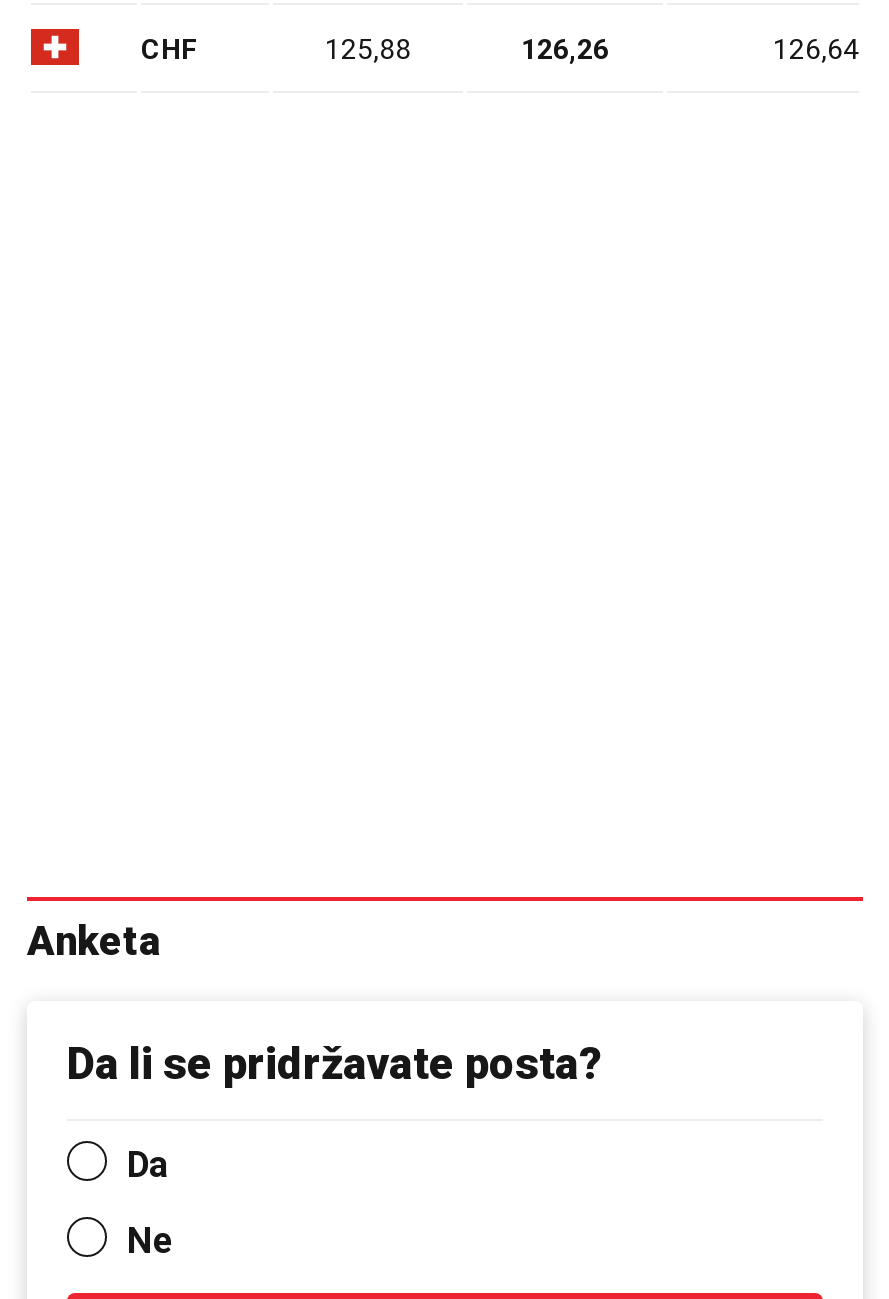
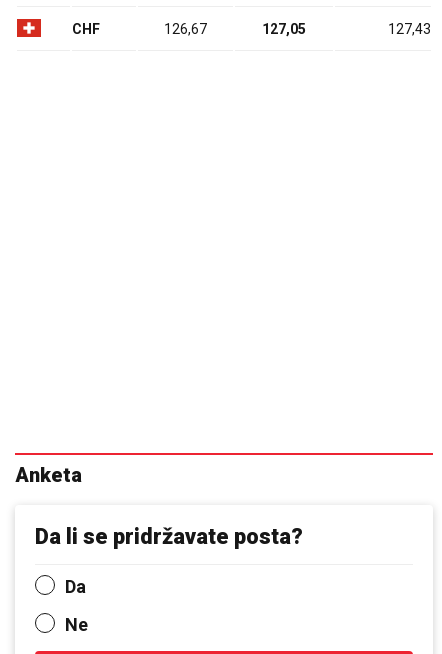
- 125,88
+ 126,67

- 126,26
+ 127,05

- 126,64
+ 127,43
